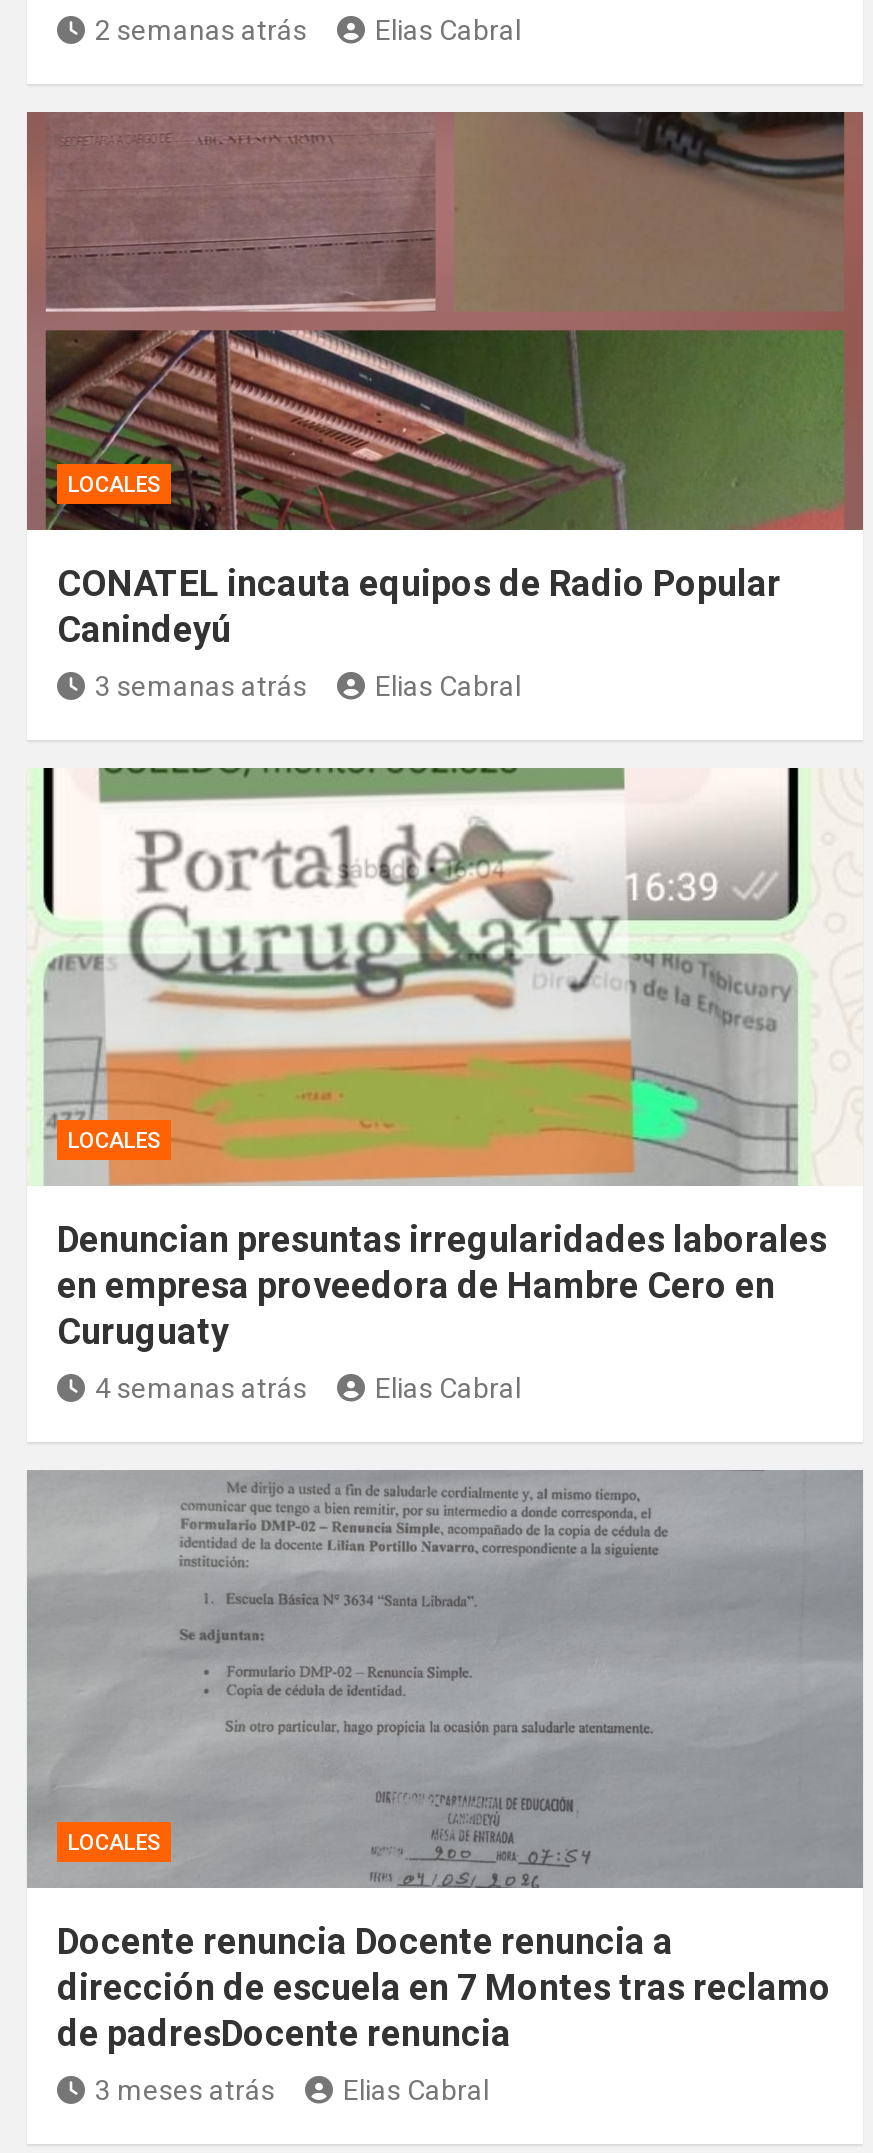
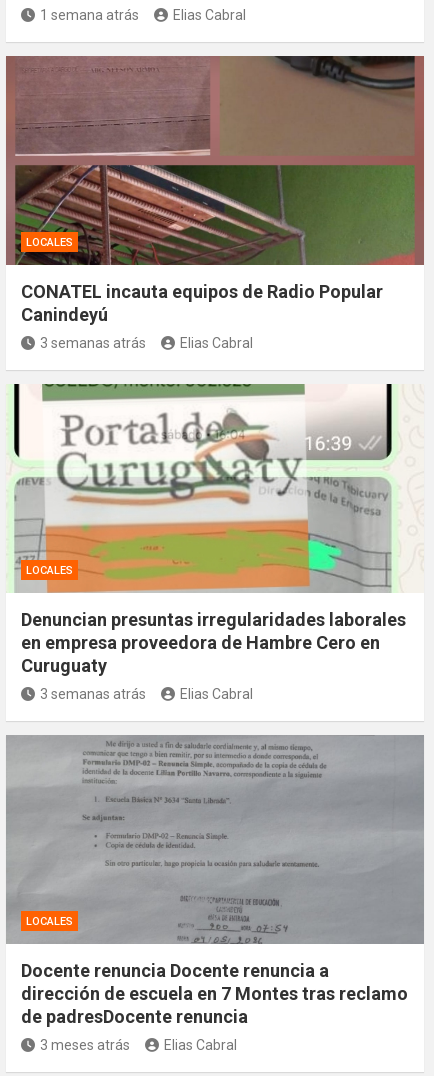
- 2 semanas atrás
+ 1 semana atrás

- 4 semanas atrás
+ 3 semanas atrás
